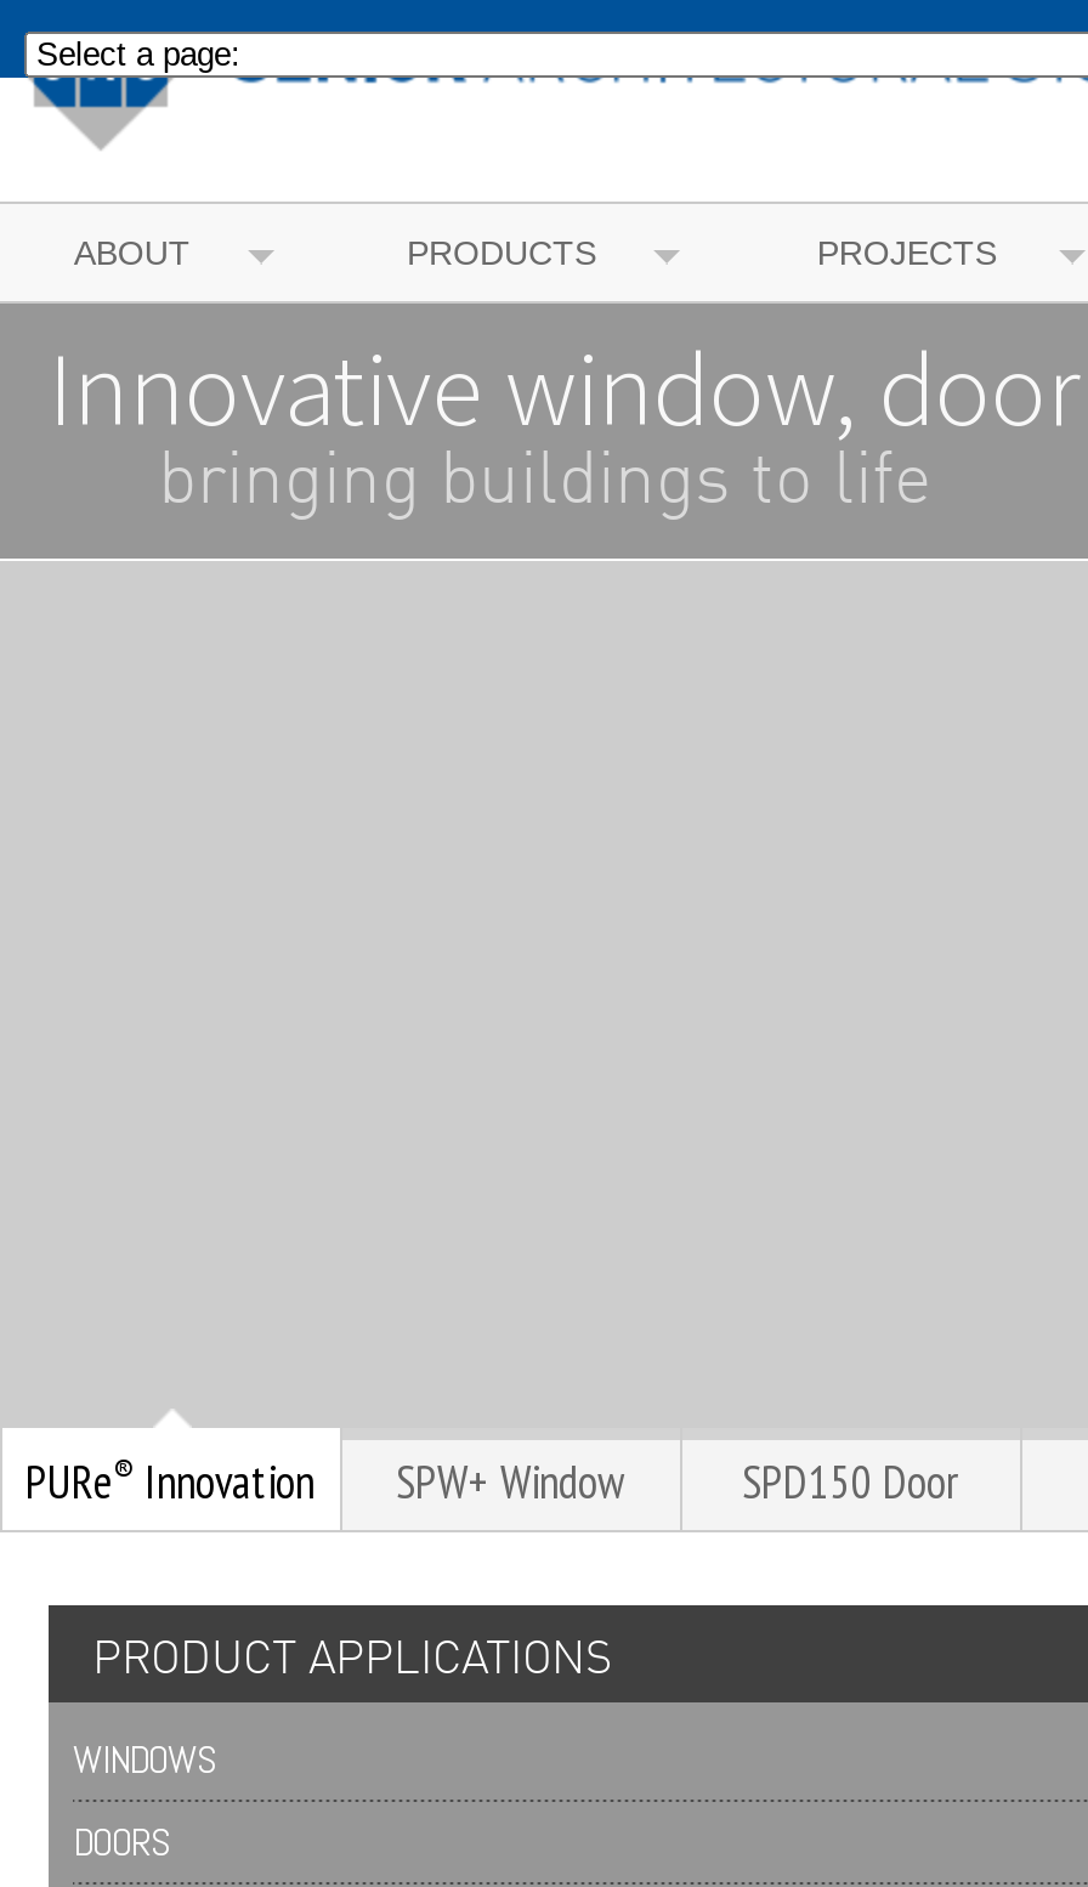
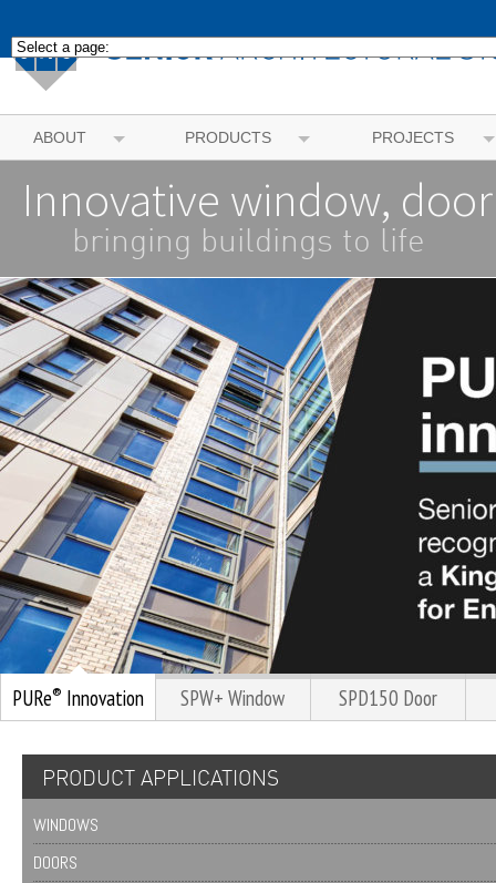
+ [image]
